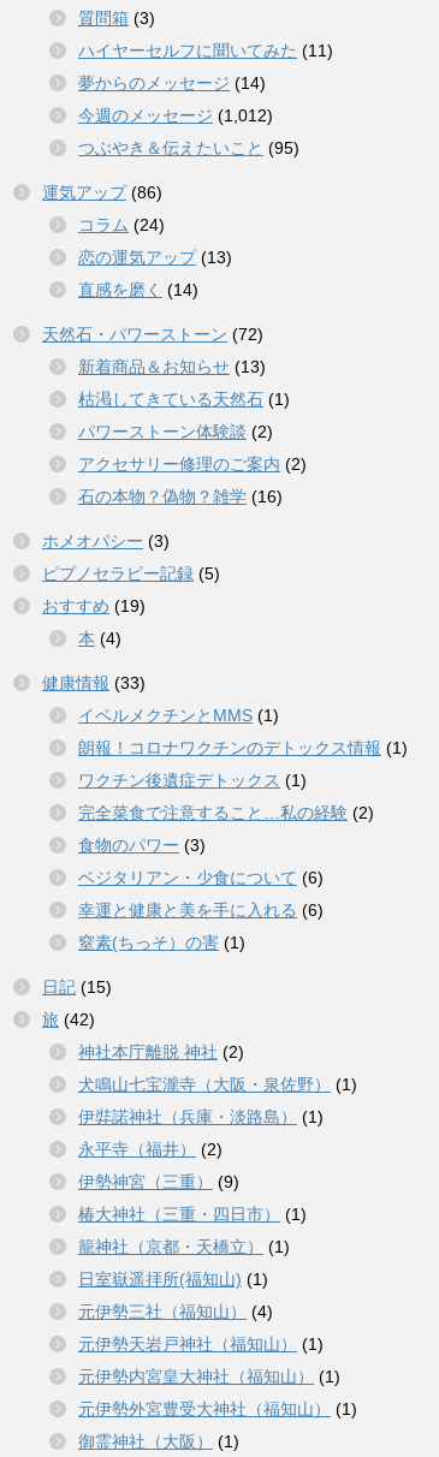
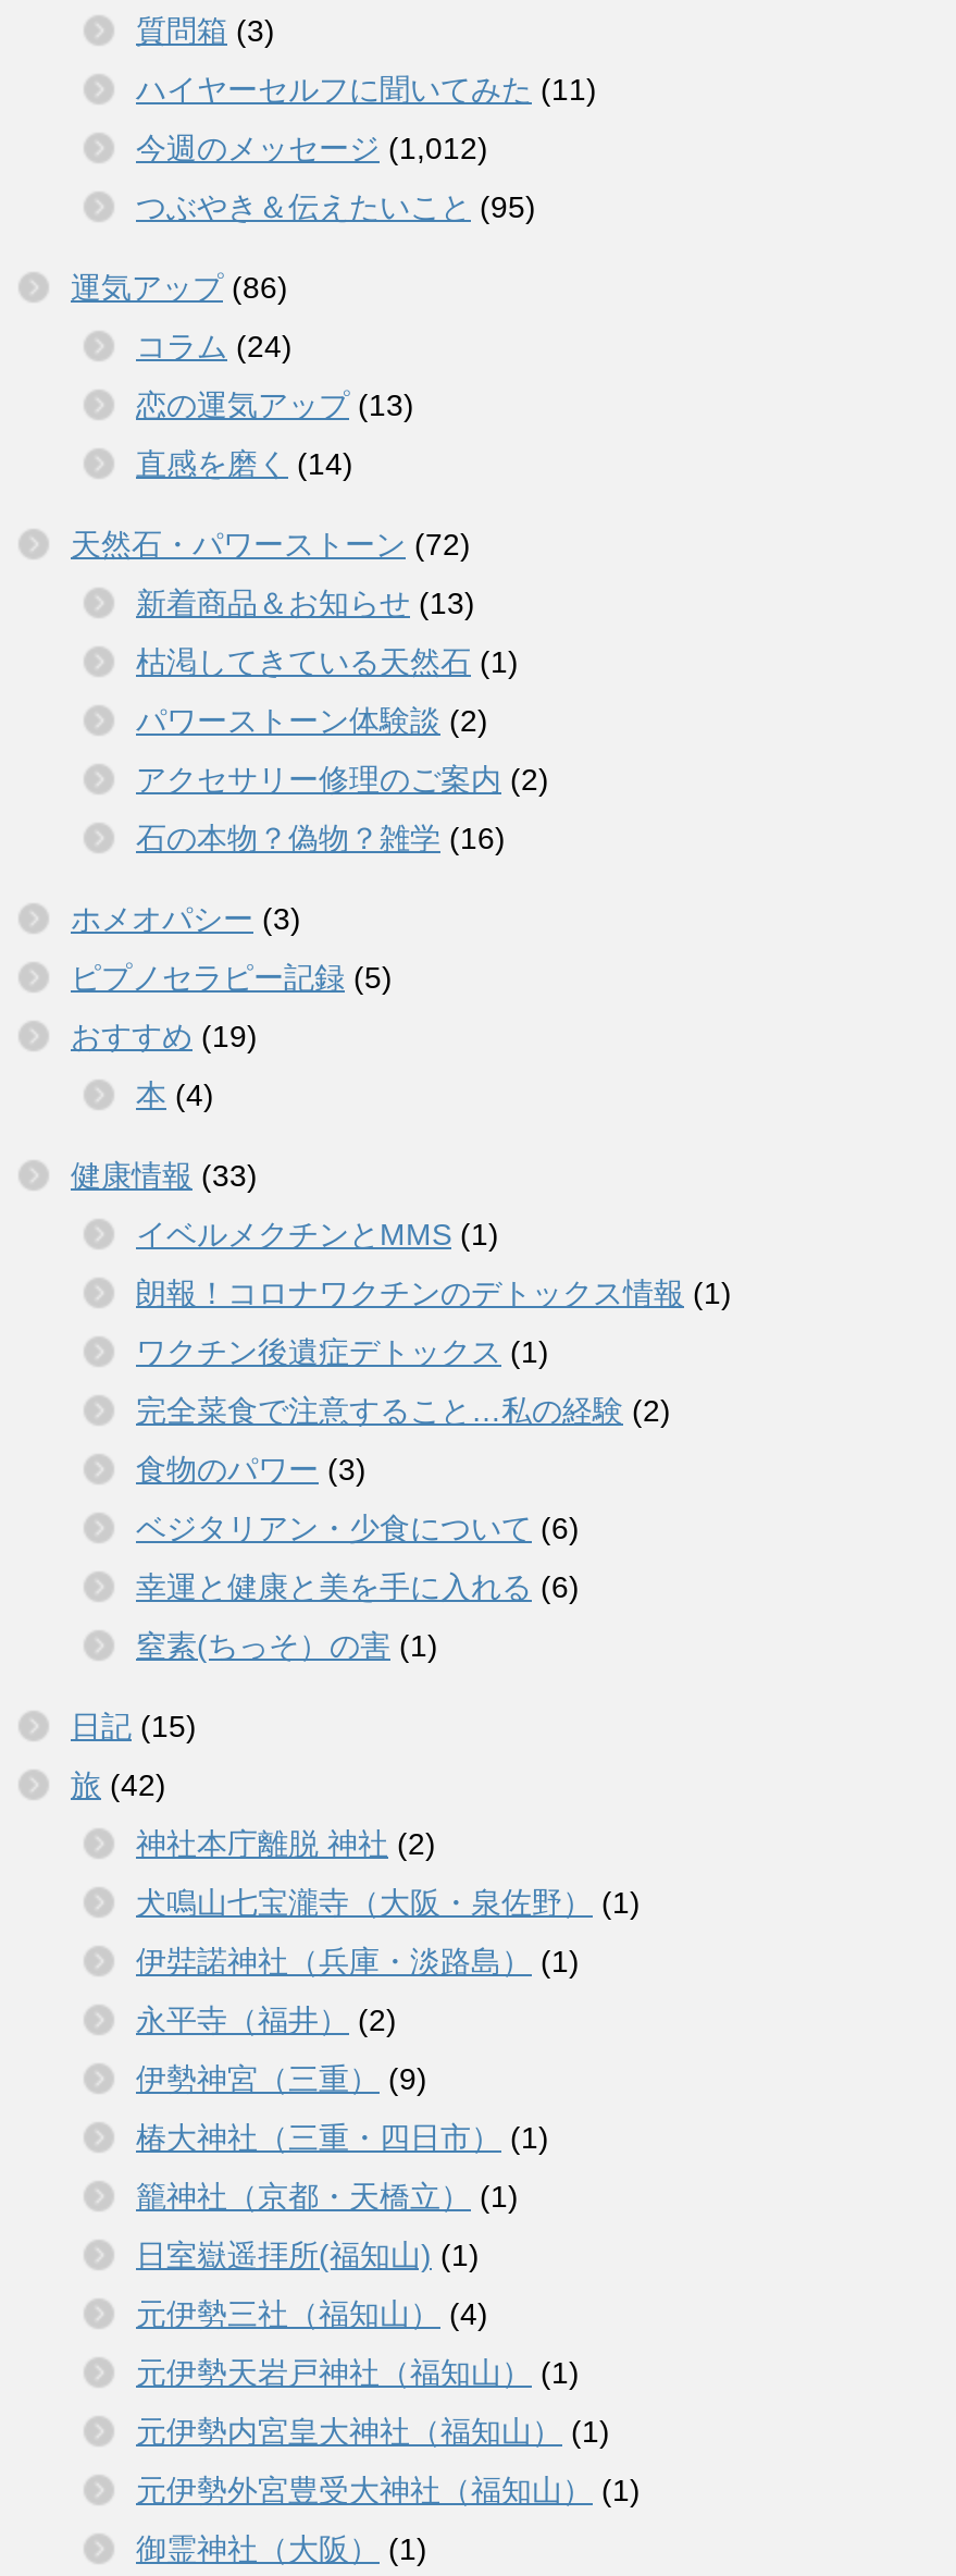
- 夢からのメッセージ(14)
